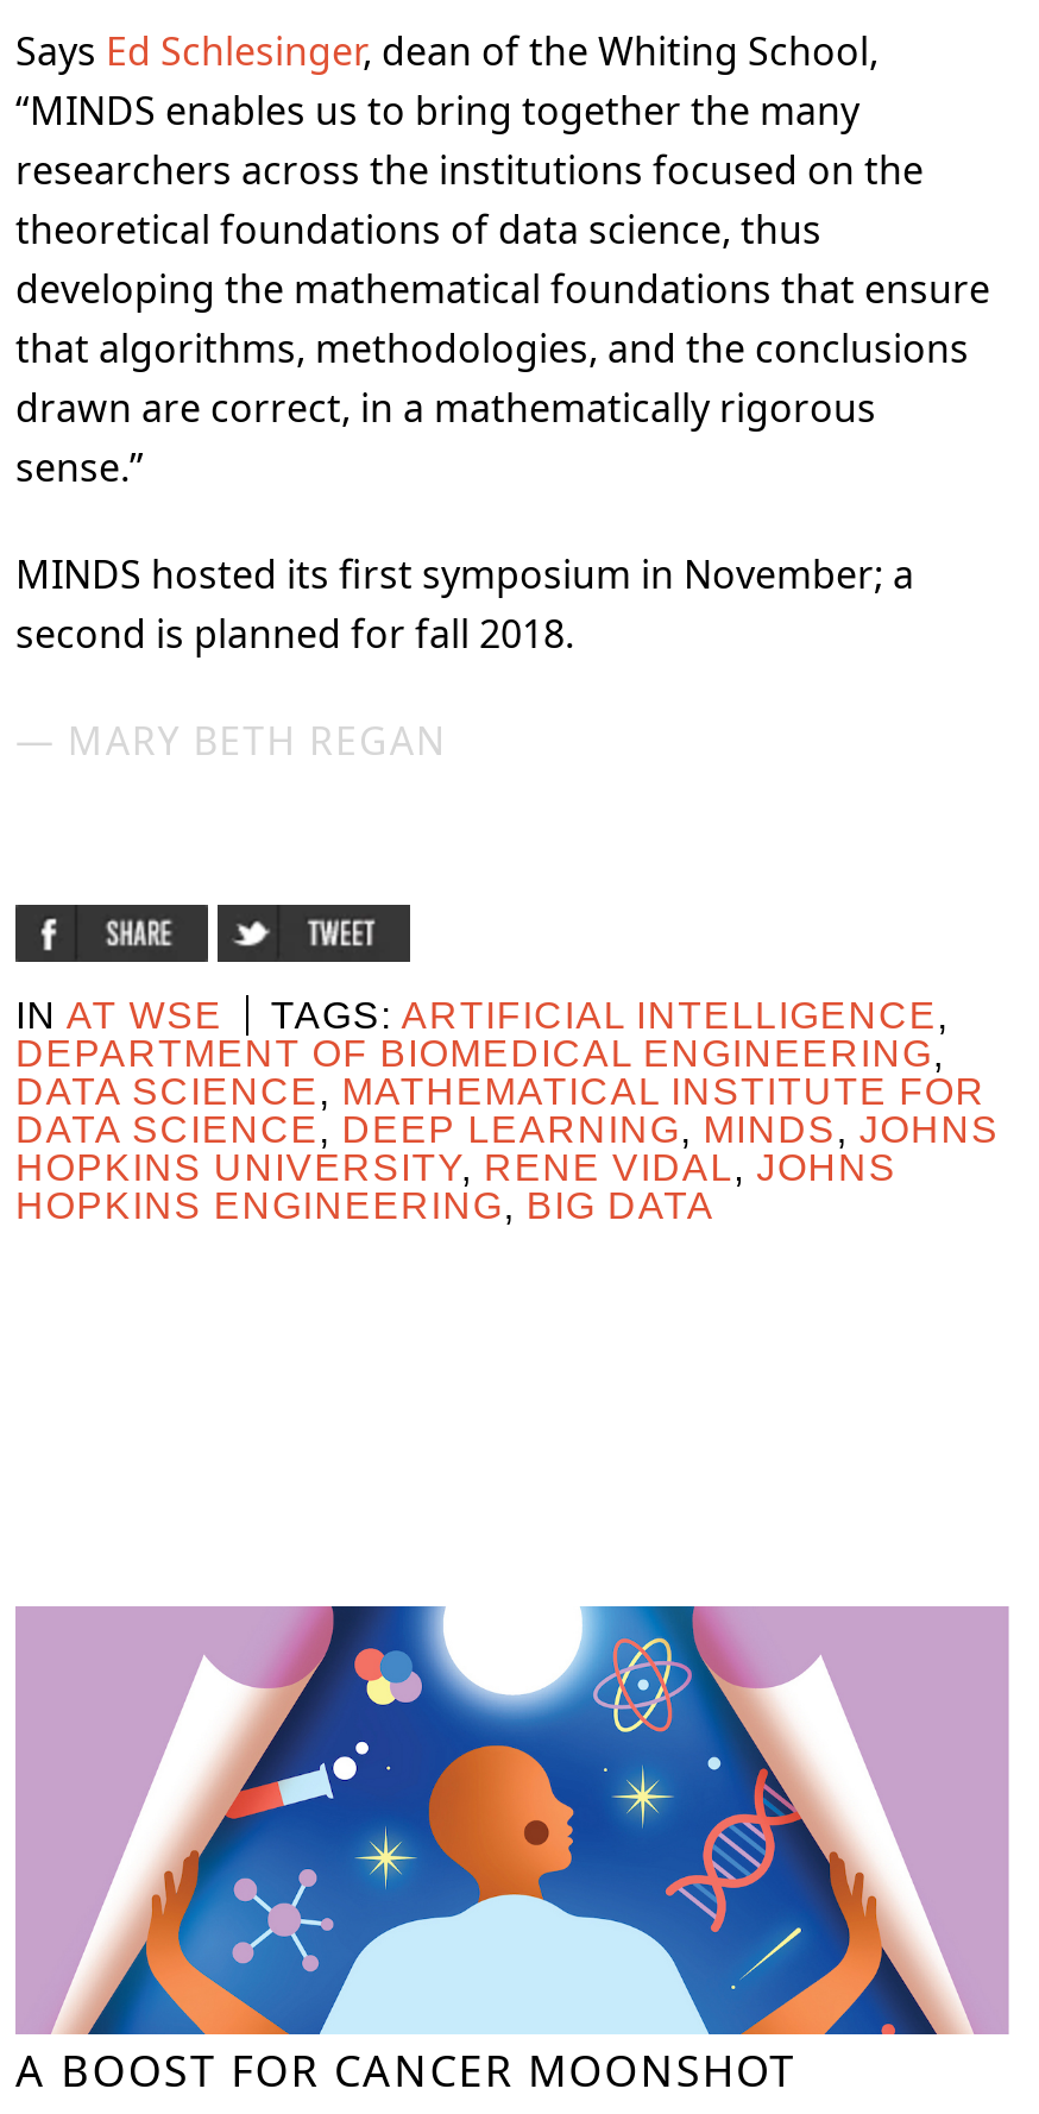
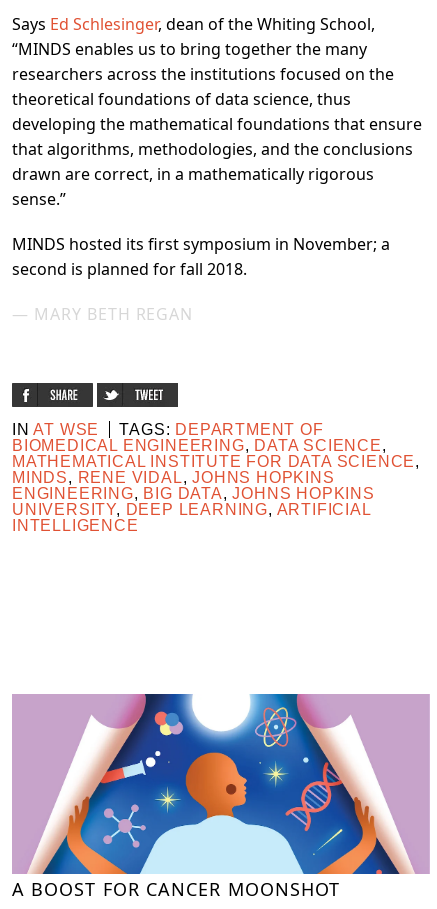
- TAGS: ARTIFICIAL INTELLIGENCE,
- DEPARTMENT OF BIOMEDICAL ENGINEERING,
- DATA SCIENCE, MATHEMATICAL INSTITUTE FOR
- DATA SCIENCE, DEEP LEARNING, MINDS, JOHNS
- HOPKINS UNIVERSITY, RENE VIDAL, JOHNS
- HOPKINS ENGINEERING, BIG DATA
+ TAGS: DEPARTMENT OF
+ BIOMEDICAL ENGINEERING, DATA SCIENCE,
+ MATHEMATICAL INSTITUTE FOR DATA SCIENCE,
+ MINDS, RENE VIDAL, JOHNS HOPKINS
+ ENGINEERING, BIG DATA, JOHNS HOPKINS
+ UNIVERSITY, DEEP LEARNING, ARTIFICIAL
+ INTELLIGENCE
